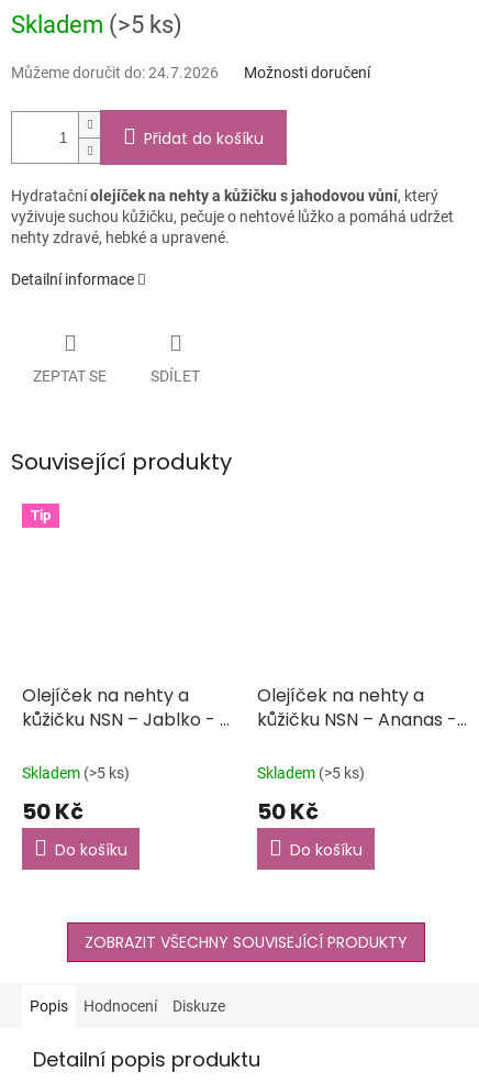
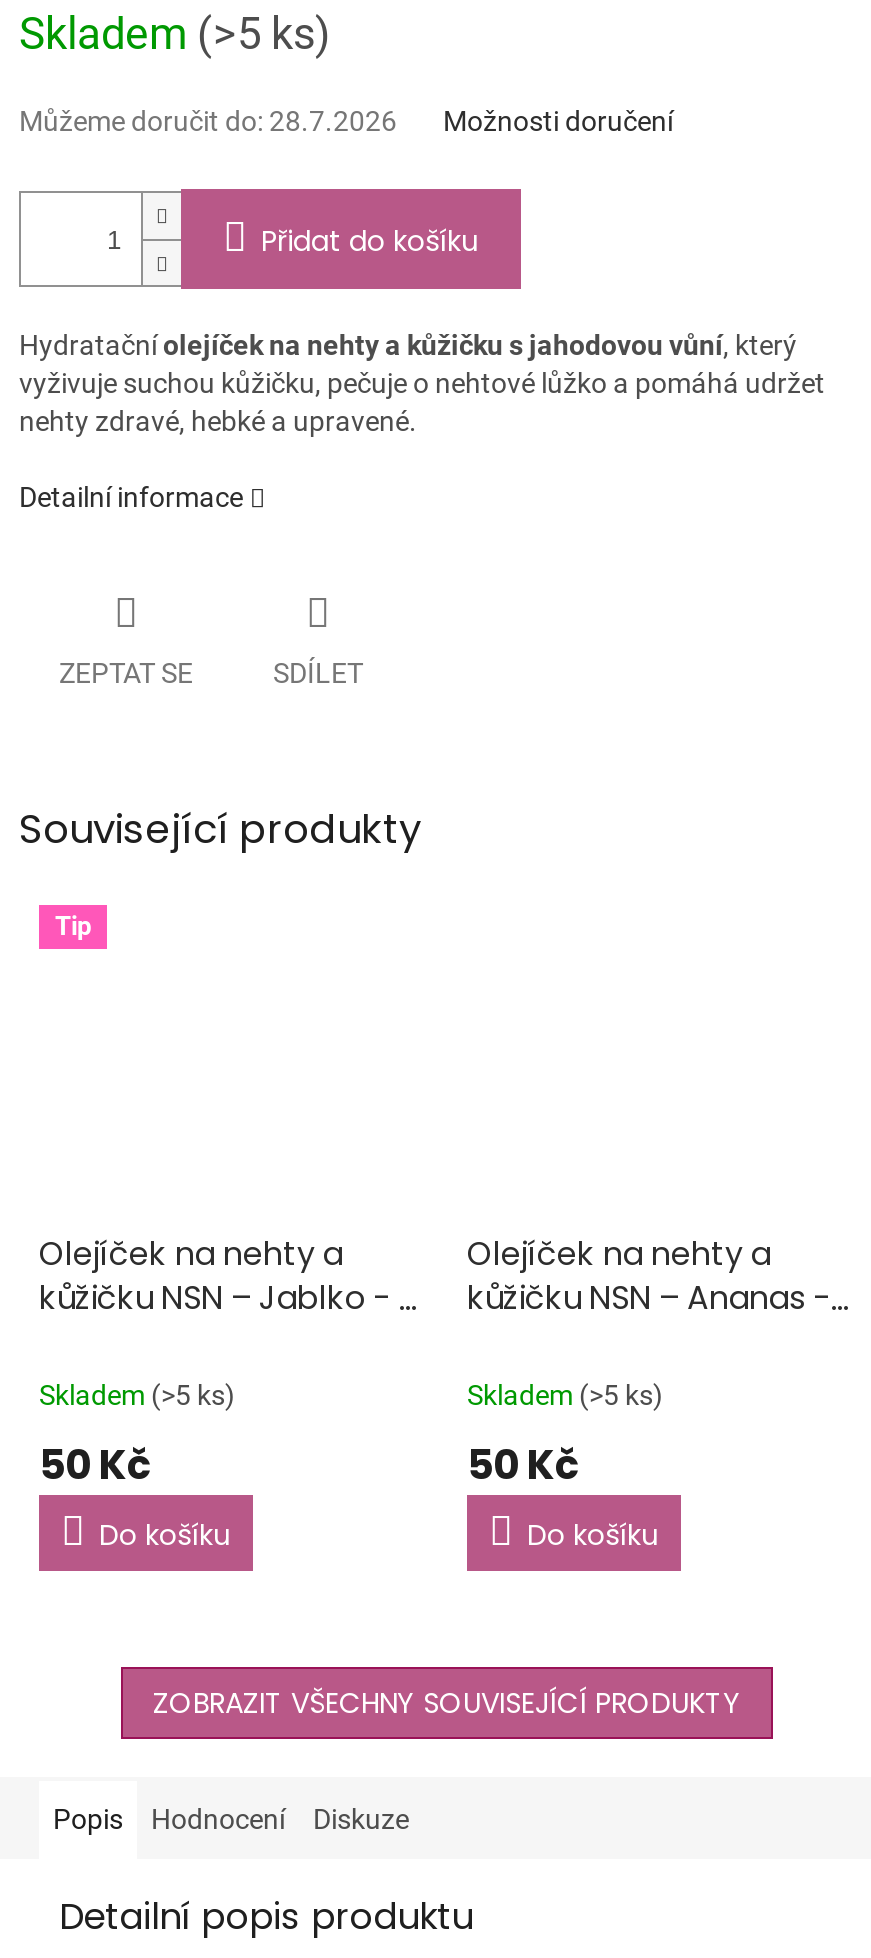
- Můžeme doručit do: 24.7.2026
+ Můžeme doručit do: 28.7.2026
